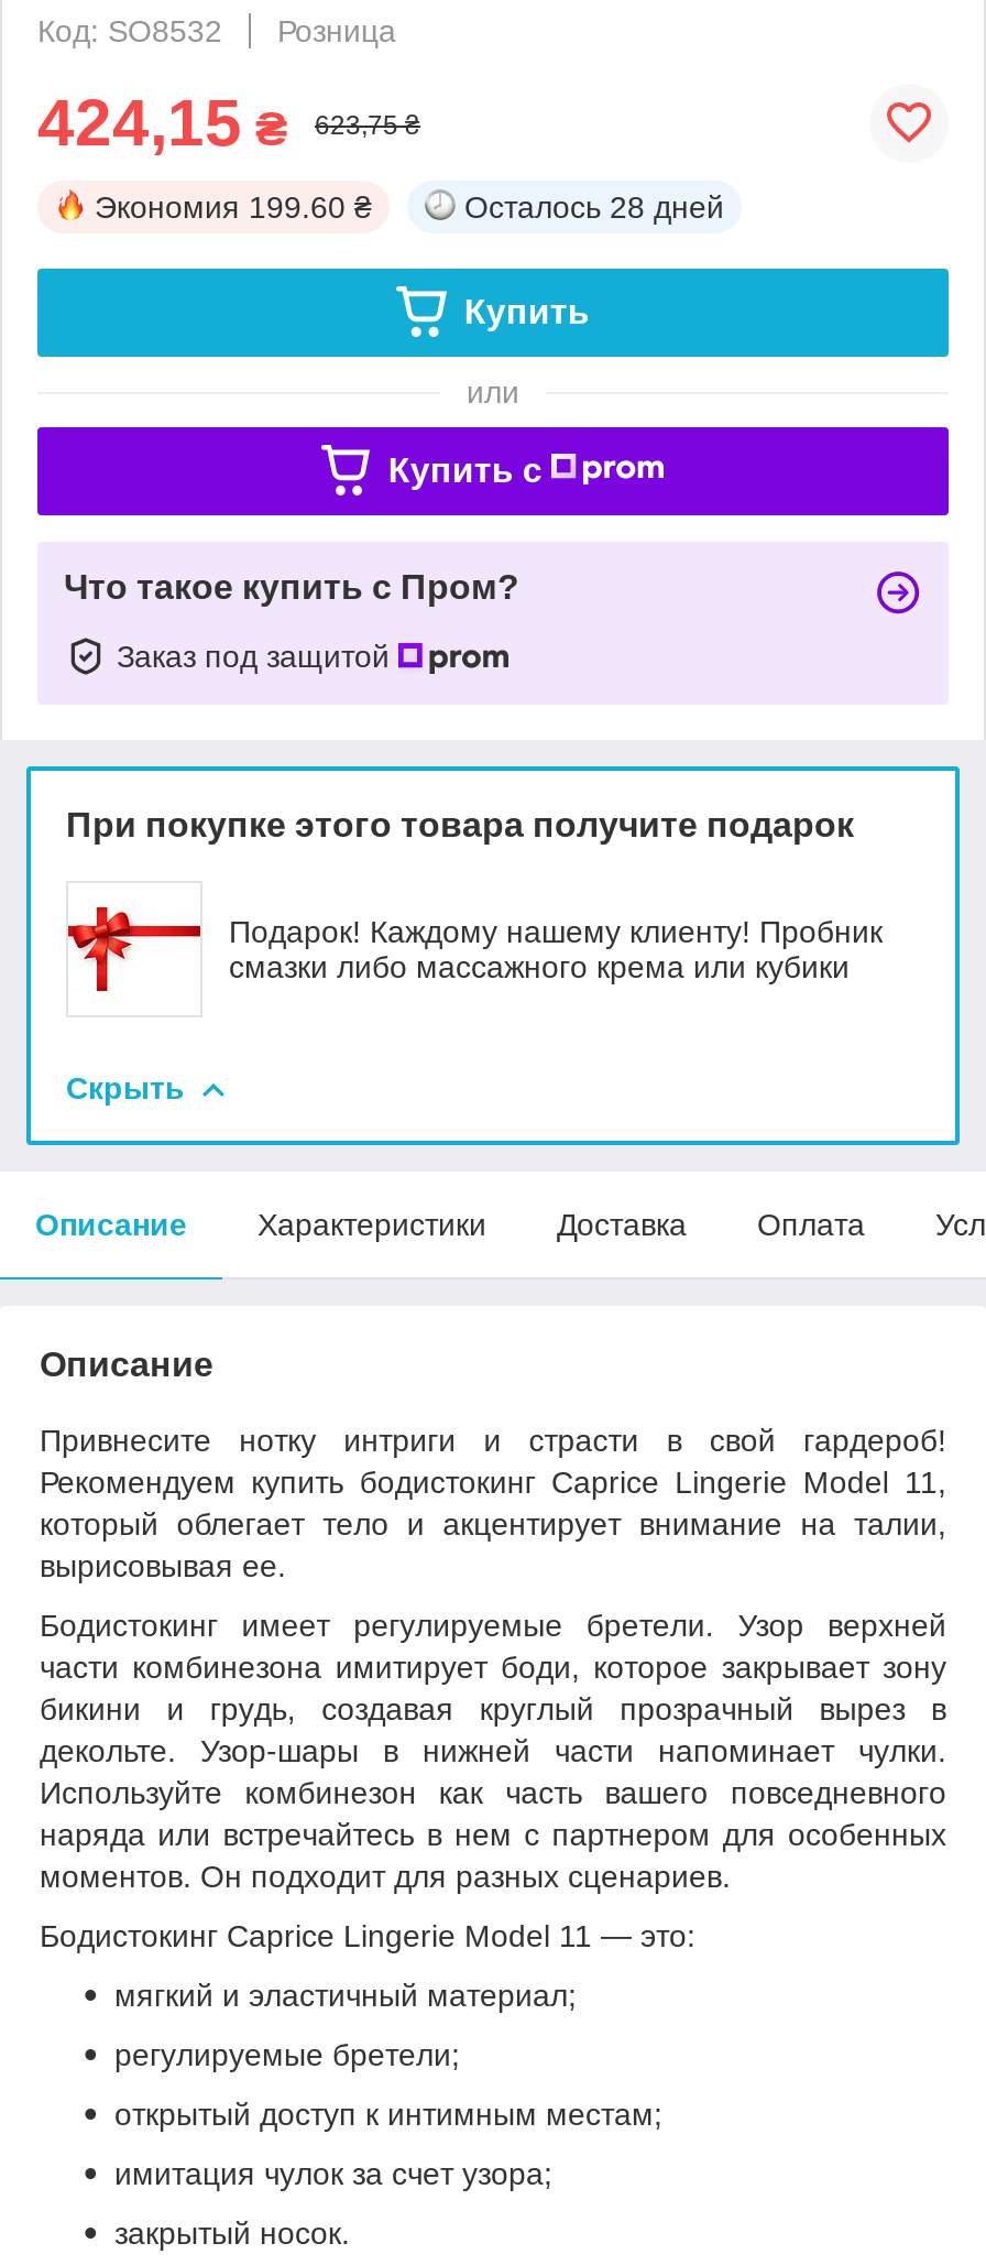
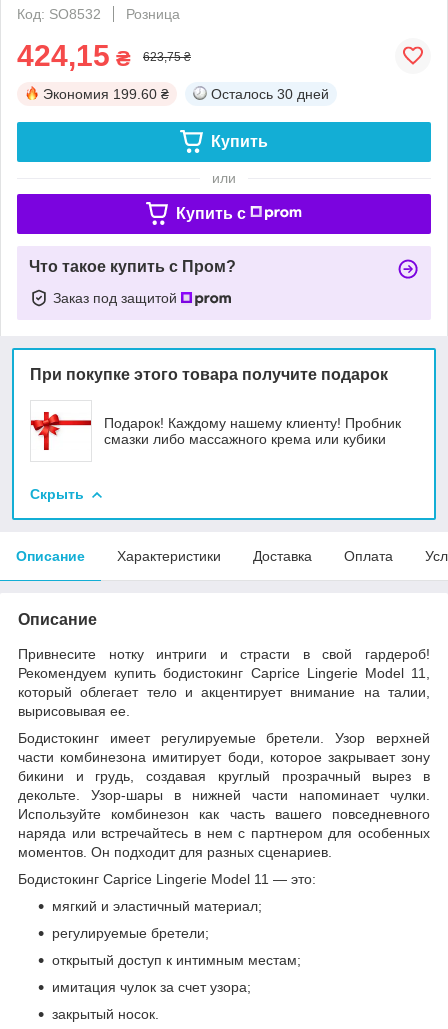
- Осталось 28 дней
+ Осталось 30 дней
